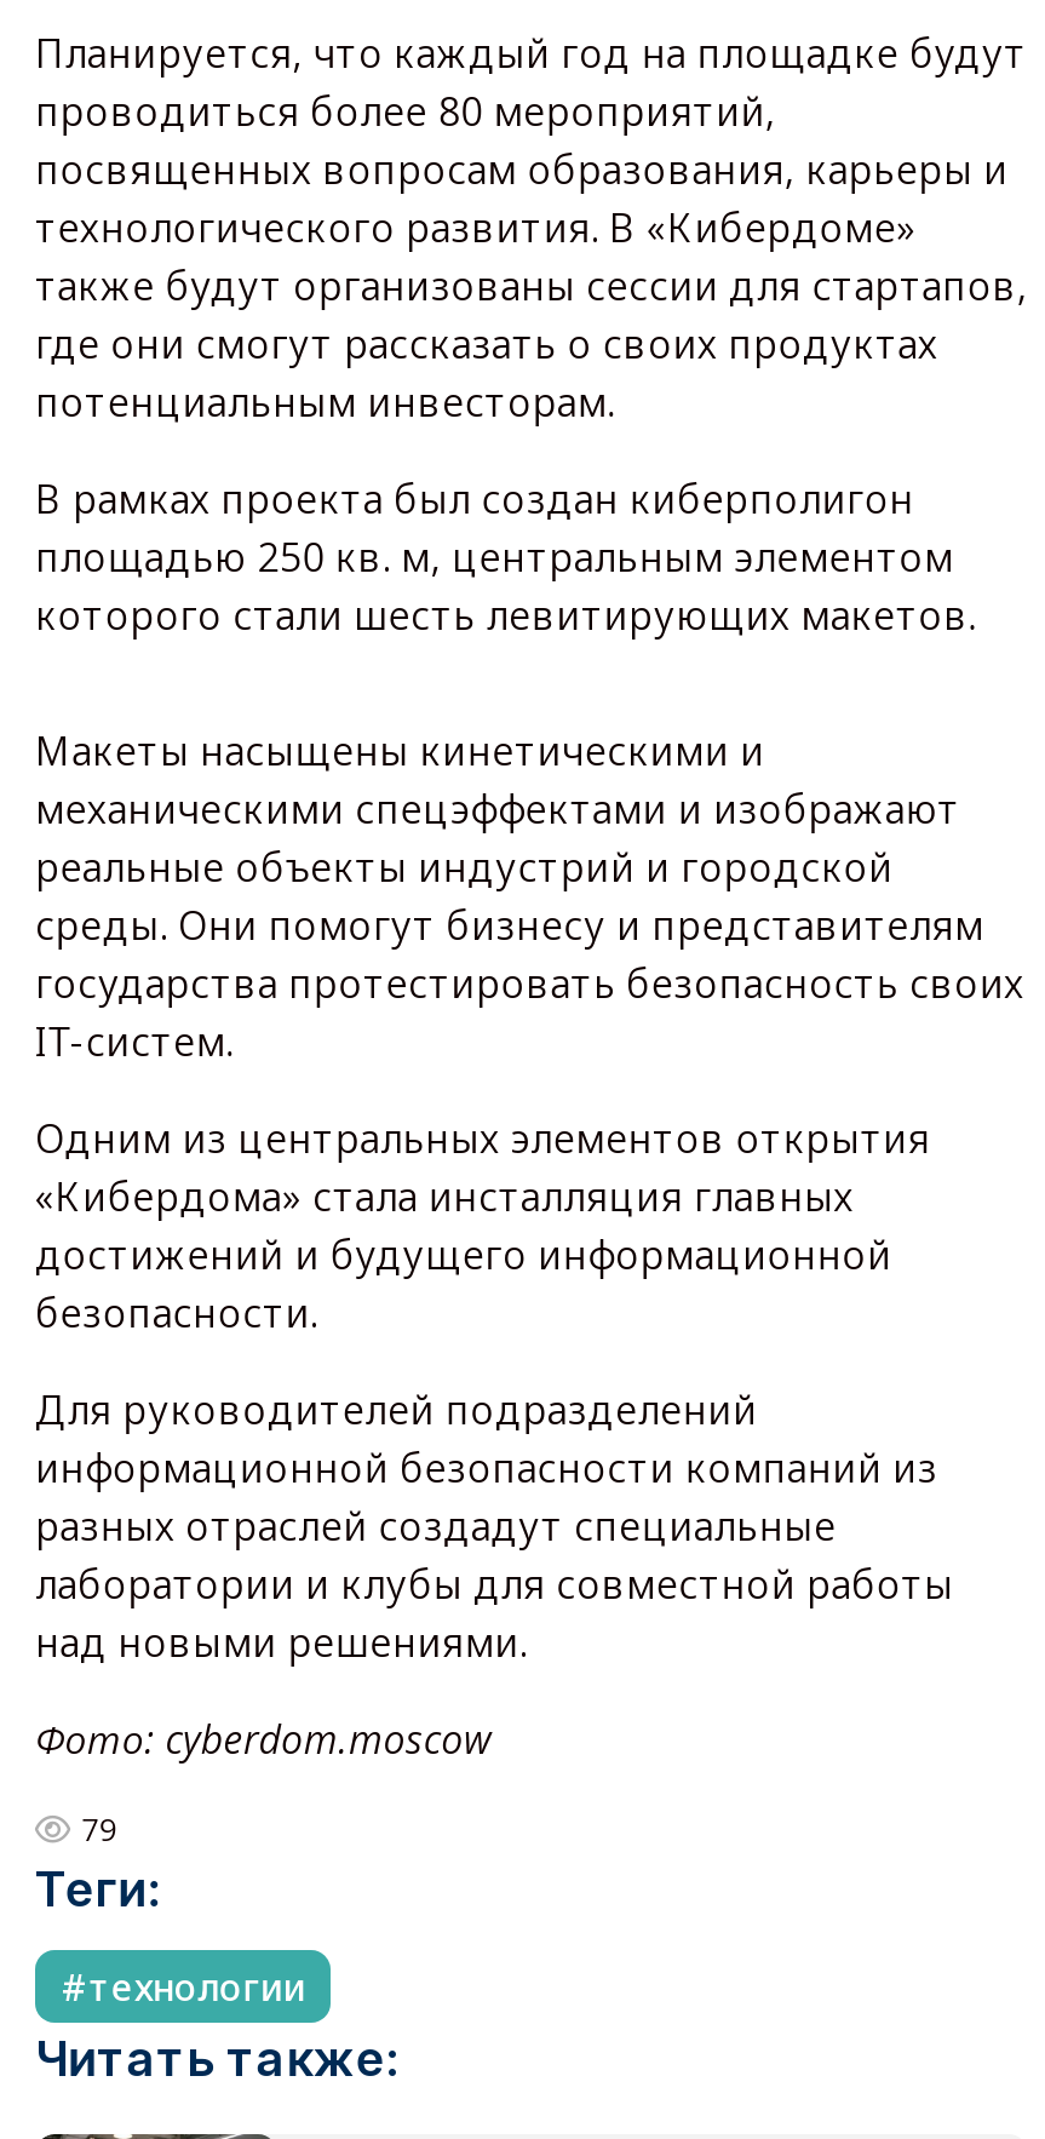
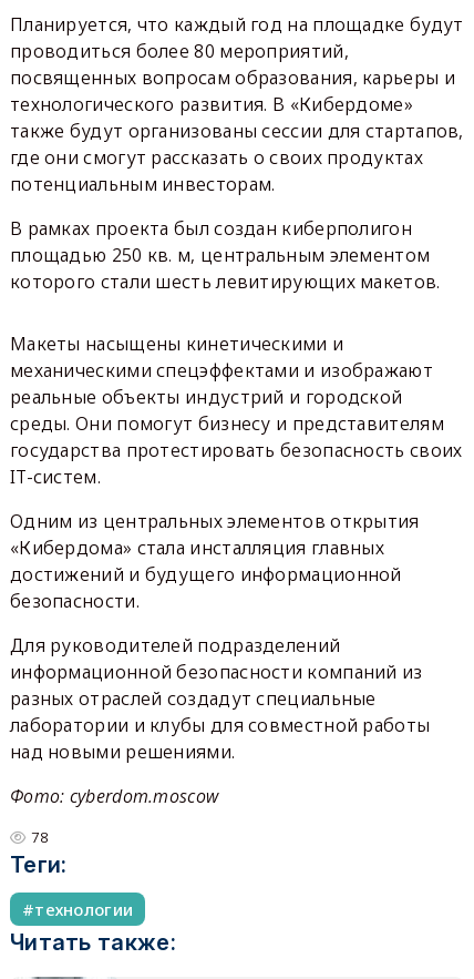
- 79
+ 78
